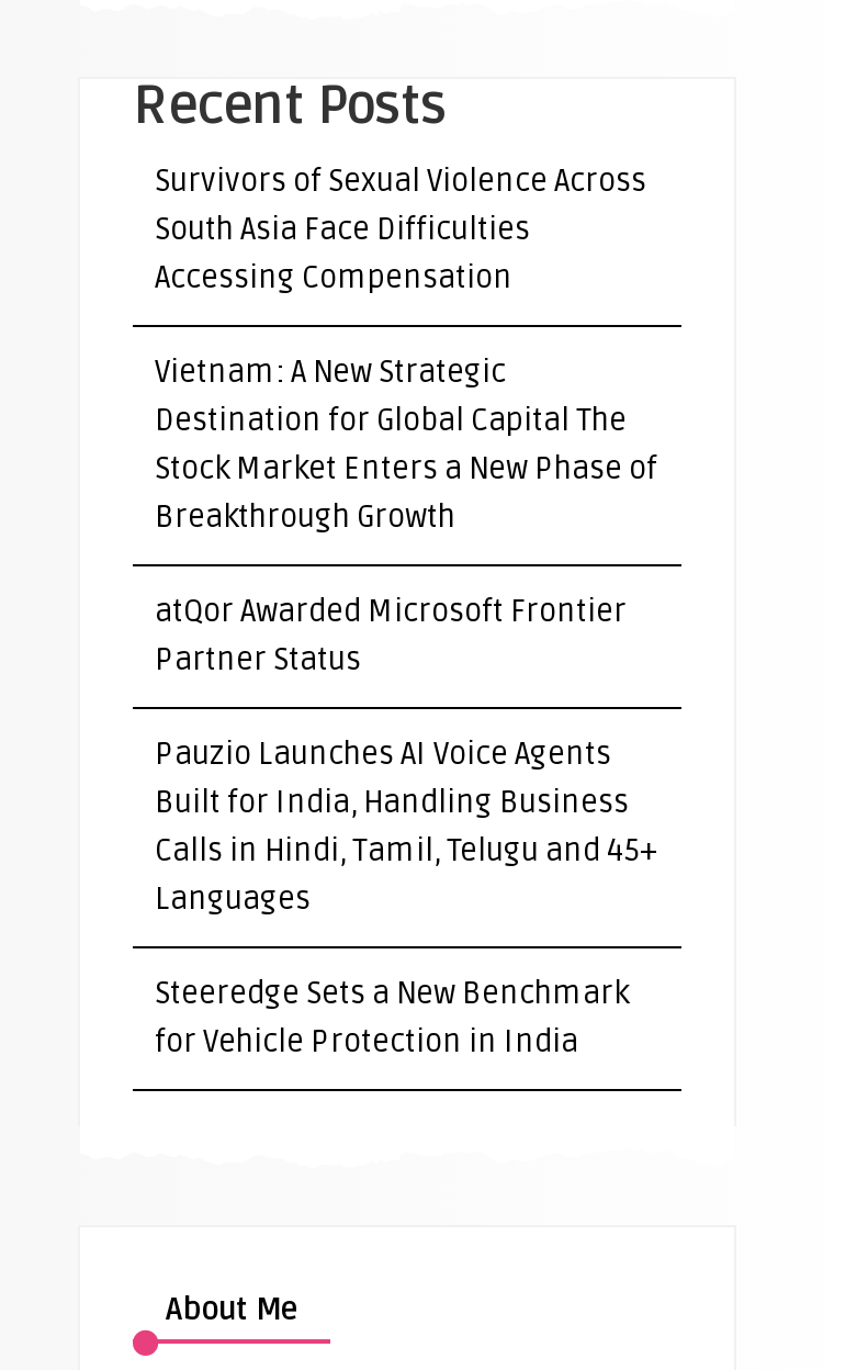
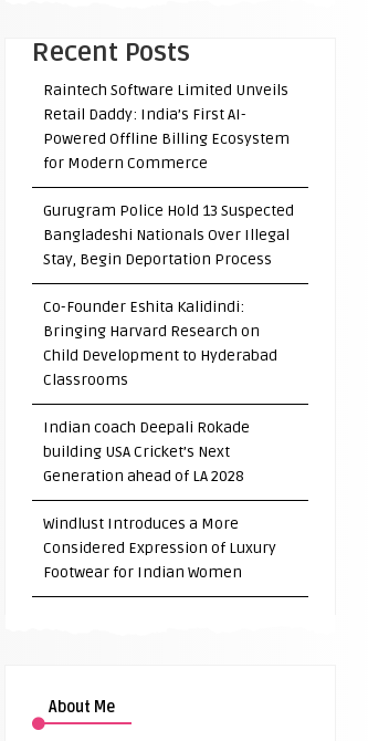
- Survivors of Sexual Violence Across
- South Asia Face Difficulties
- Accessing Compensation
+ Raintech Software Limited Unveils
+ Retail Daddy: India’s First AI-
+ Powered Offline Billing Ecosystem
+ for Modern Commerce

- Vietnam: A New Strategic
- Destination for Global Capital The
- Stock Market Enters a New Phase of
- Breakthrough Growth
+ Gurugram Police Hold 13 Suspected
+ Bangladeshi Nationals Over Illegal
+ Stay, Begin Deportation Process

- atQor Awarded Microsoft Frontier
- Partner Status
+ Co-Founder Eshita Kalidindi:
+ Bringing Harvard Research on
+ Child Development to Hyderabad
+ Classrooms

- Pauzio Launches AI Voice Agents
- Built for India, Handling Business
- Calls in Hindi, Tamil, Telugu and 45+
- Languages
+ Indian coach Deepali Rokade
+ building USA Cricket’s Next
+ Generation ahead of LA 2028

- Steeredge Sets a New Benchmark
- for Vehicle Protection in India
+ Windlust Introduces a More
+ Considered Expression of Luxury
+ Footwear for Indian Women
